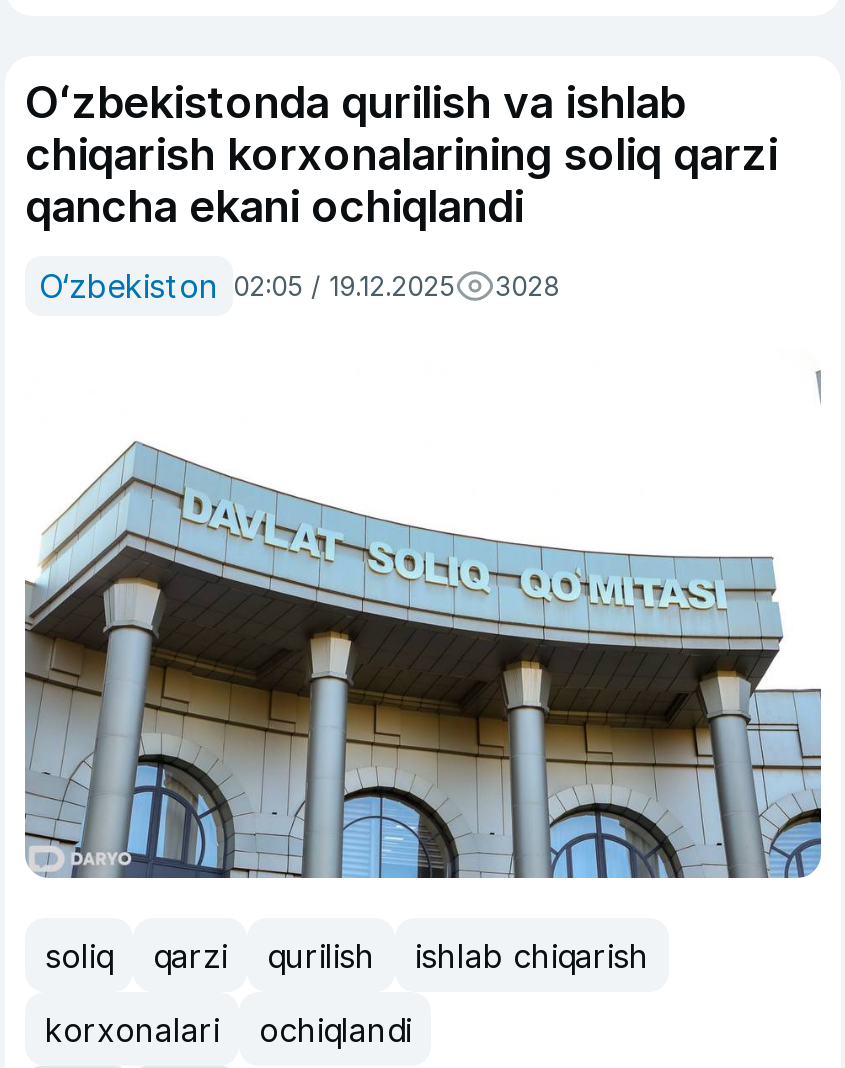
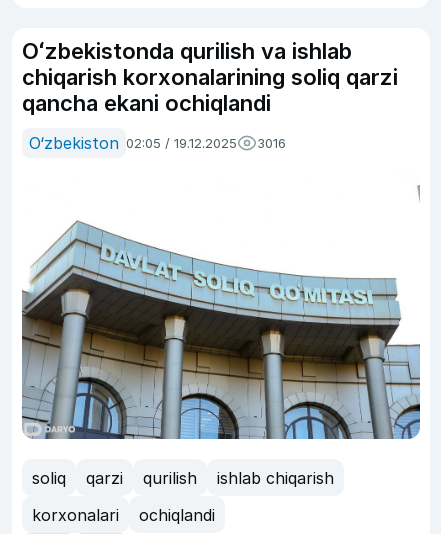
- O‘zbekiston 02:05 / 19.12.2025 3028
+ O‘zbekiston 02:05 / 19.12.2025 3016
